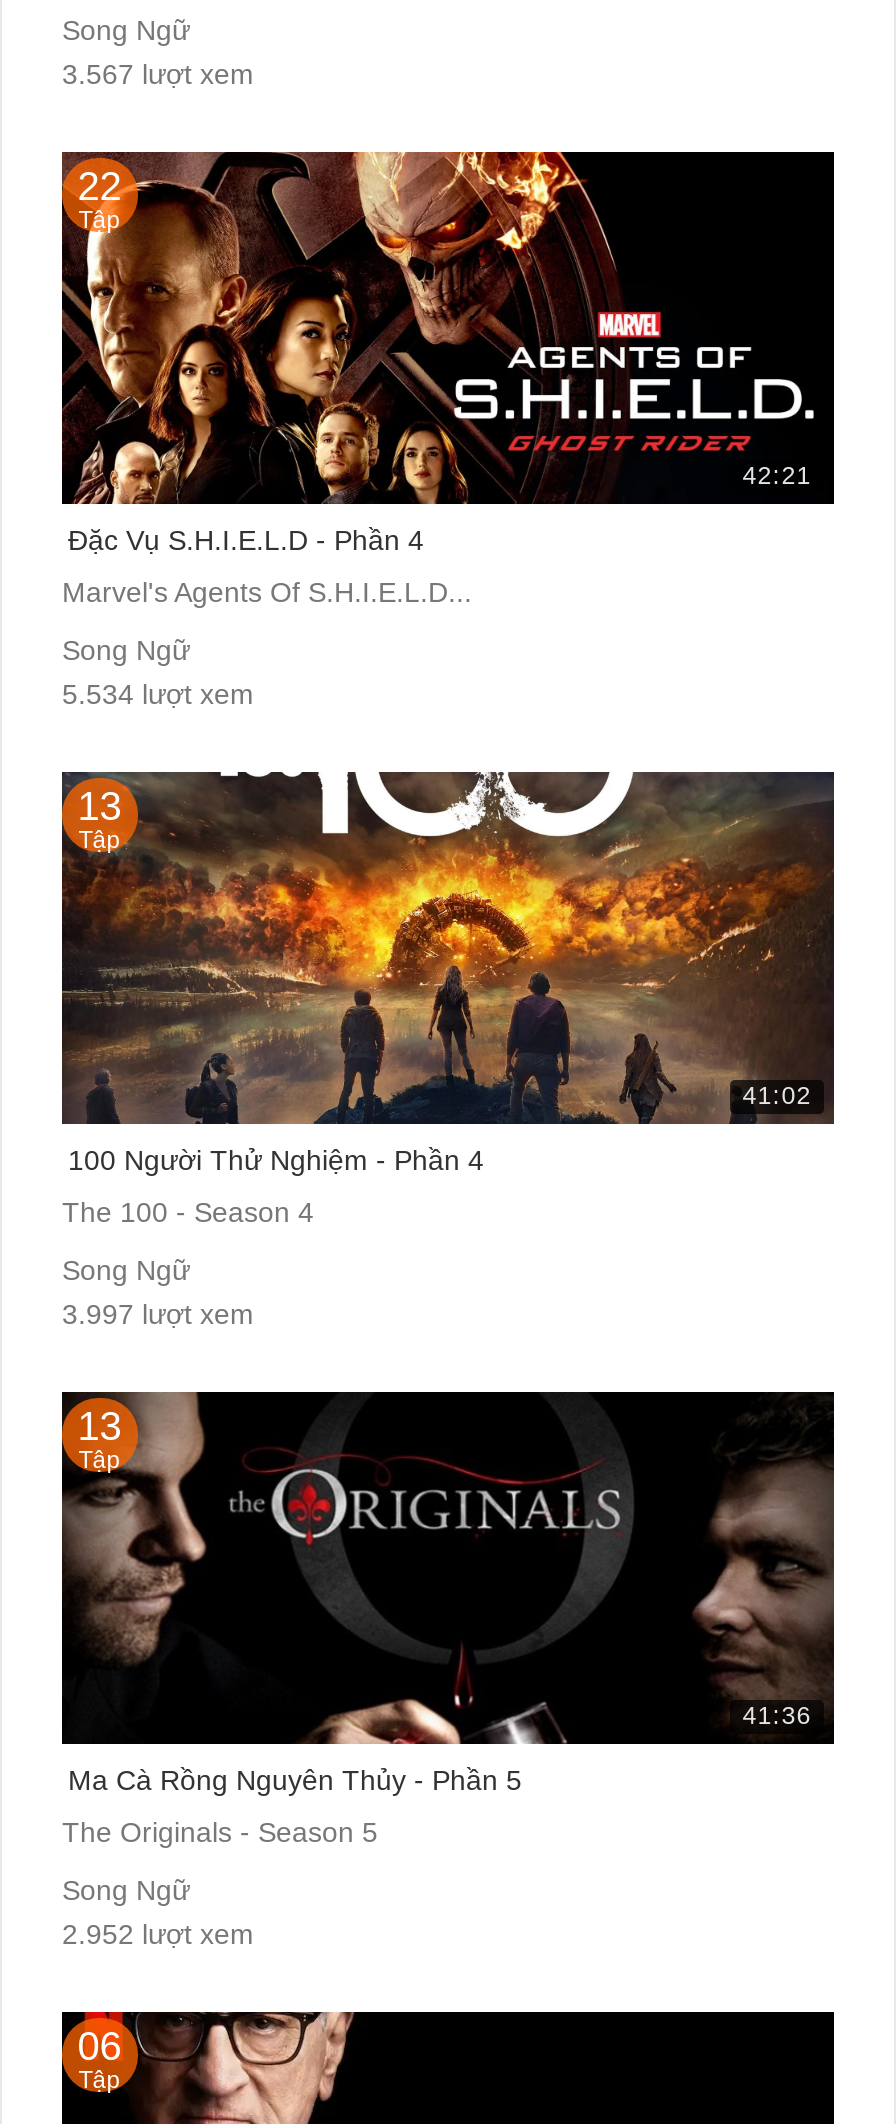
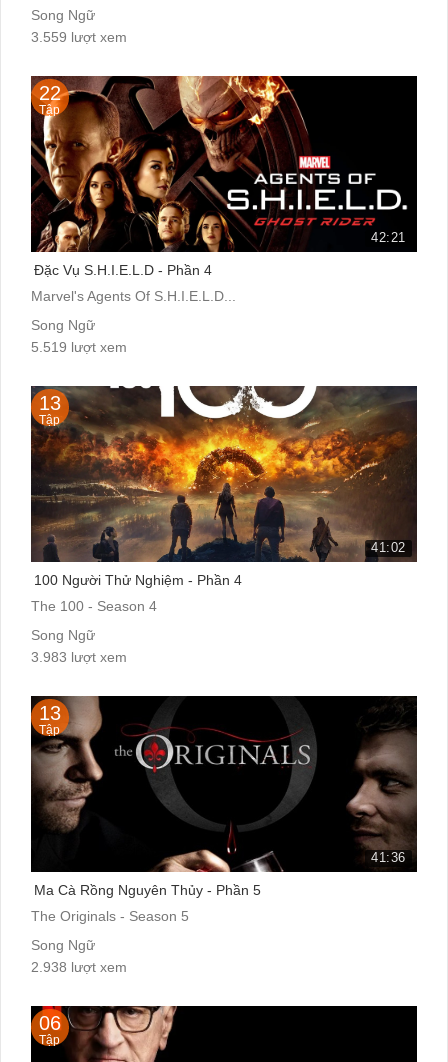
- 3.567 lượt xem
+ 3.559 lượt xem

- 5.534 lượt xem
+ 5.519 lượt xem

- 3.997 lượt xem
+ 3.983 lượt xem

- 2.952 lượt xem
+ 2.938 lượt xem
